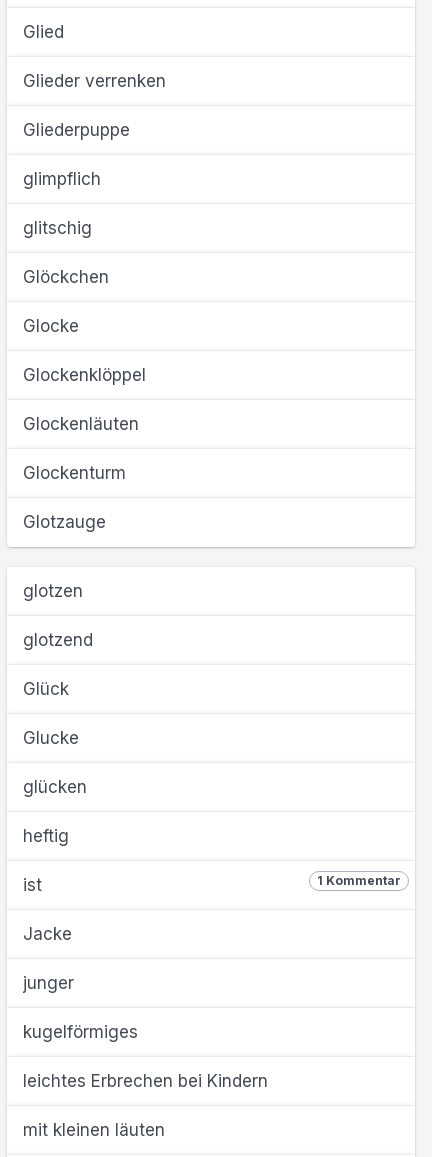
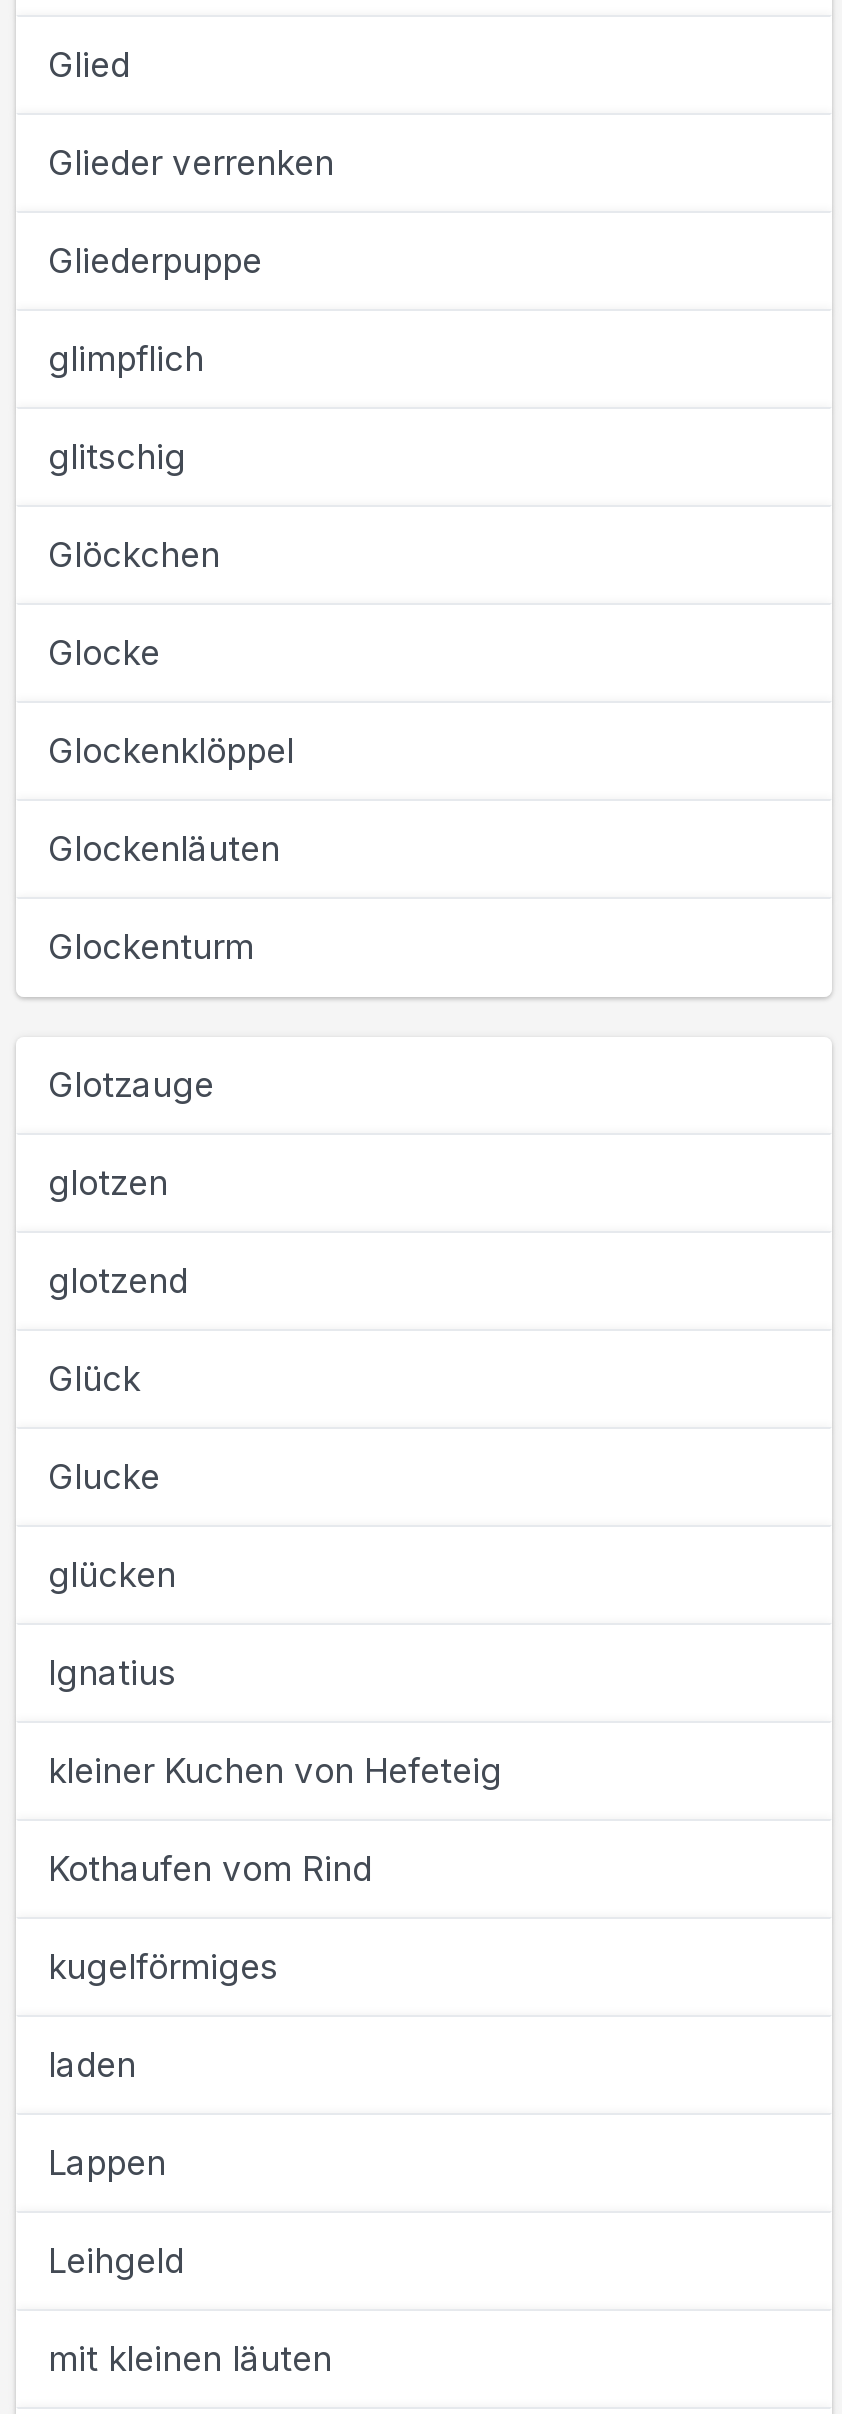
- heftig
- 1 Kommentar
- ist
- Jacke
- junger
+ Ignatius
+ kleiner Kuchen von Hefeteig
+ Kothaufen vom Rind

moved up: kugelförmiges

- leichtes Erbrechen bei Kindern
+ laden
+ Lappen
+ Leihgeld
